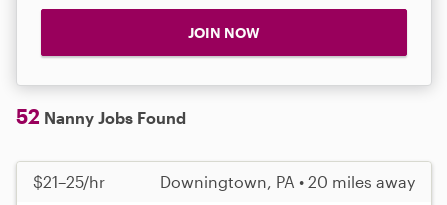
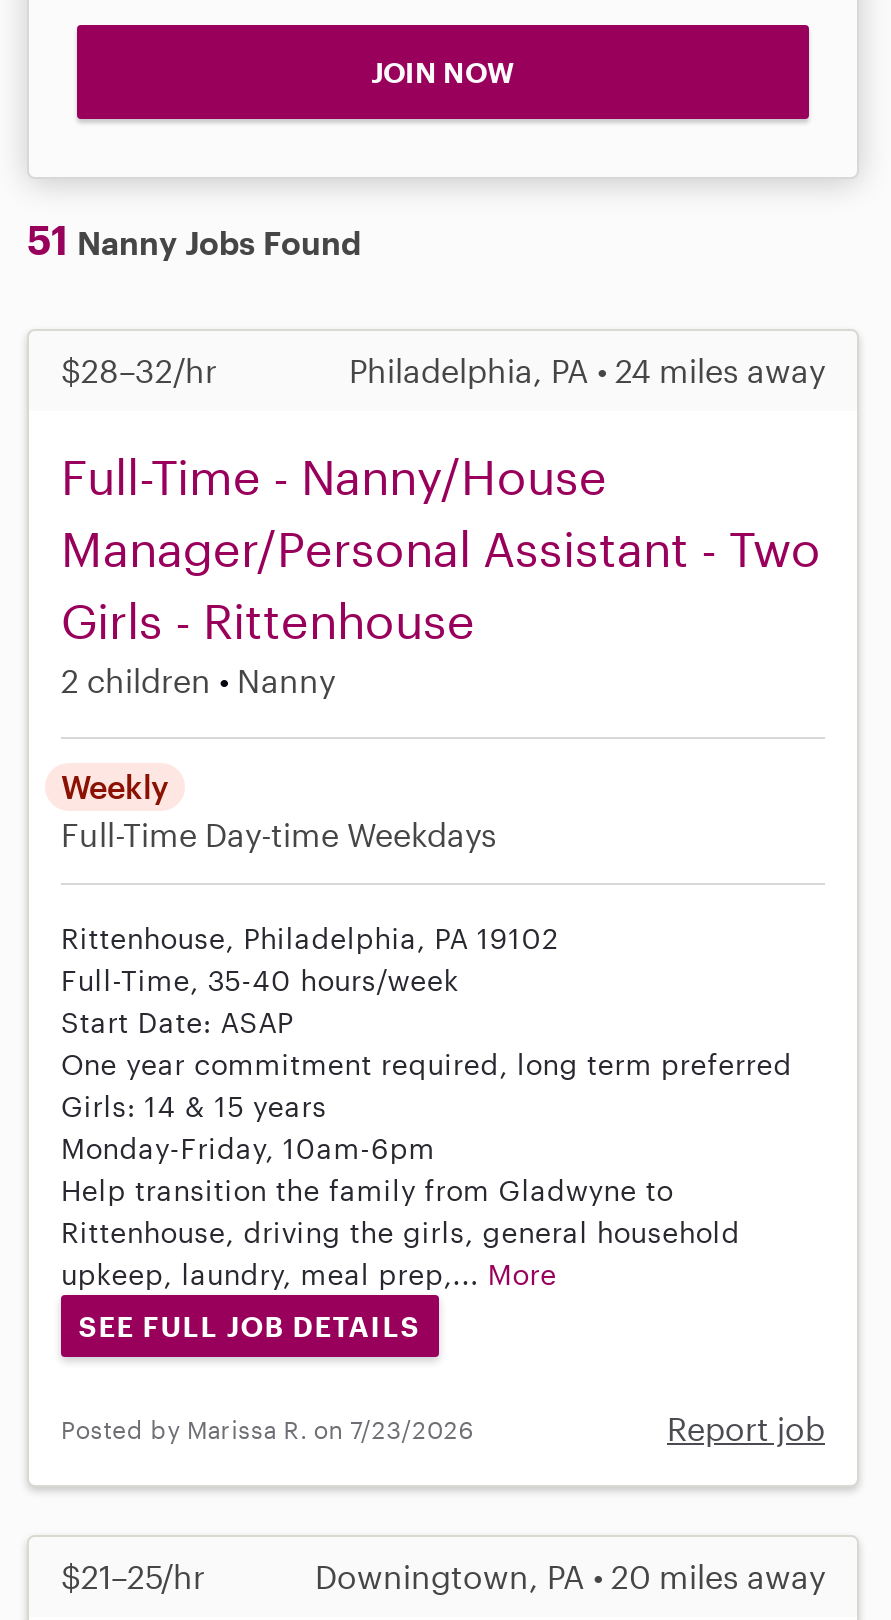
- 52 Nanny Jobs Found
+ 51 Nanny Jobs Found
+ $28–32/hr
+ Philadelphia, PA • 24 miles away
+ Full-Time - Nanny/House
+ Manager/Personal Assistant - Two
+ Girls - Rittenhouse
+ 2 children
+ Nanny
+ Weekly
+ Full-Time Day-time Weekdays
+ Rittenhouse, Philadelphia, PA 19102
+ Full-Time, 35-40 hours/week
+ Start Date: ASAP
+ One year commitment required, long term preferred
+ Girls: 14 & 15 years
+ Monday-Friday, 10am-6pm
+ Help transition the family from Gladwyne to
+ Rittenhouse, driving the girls, general household
+ upkeep, laundry, meal prep,... More
+ SEE FULL JOB DETAILS
+ Posted by Marissa R. on 7/23/2026
+ Report job
